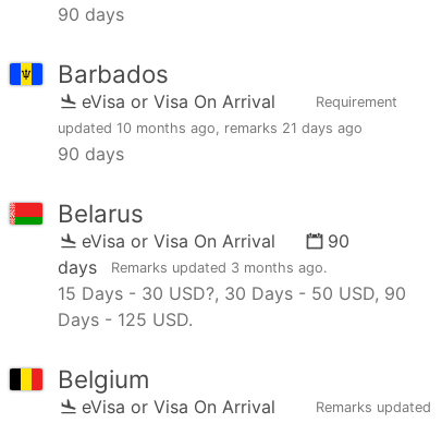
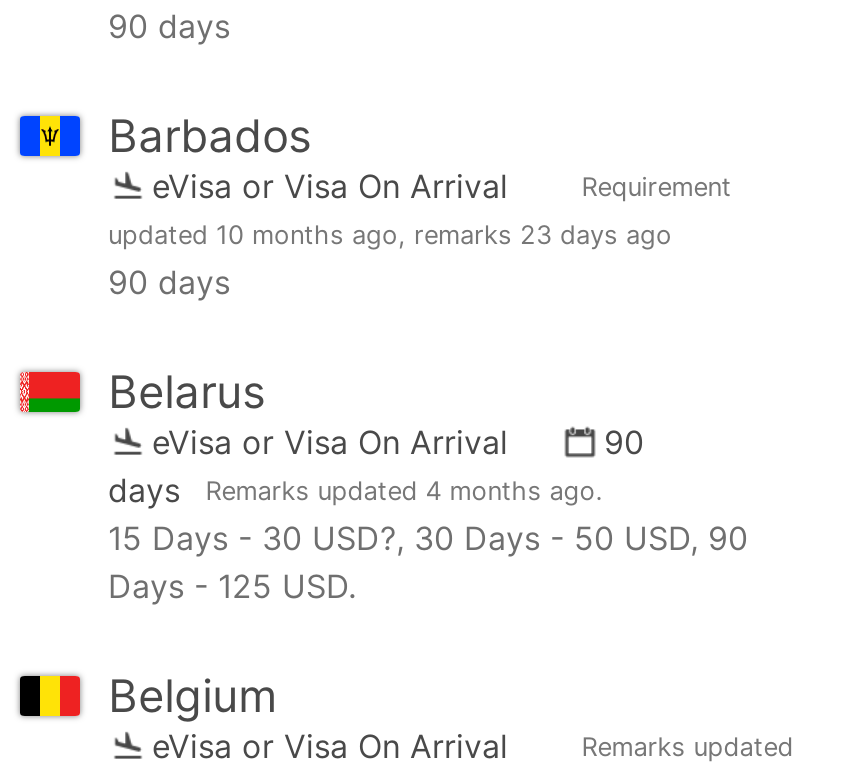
- updated 10 months ago, remarks 21 days ago
+ updated 10 months ago, remarks 23 days ago

- Remarks updated 3 months ago.
+ Remarks updated 4 months ago.
